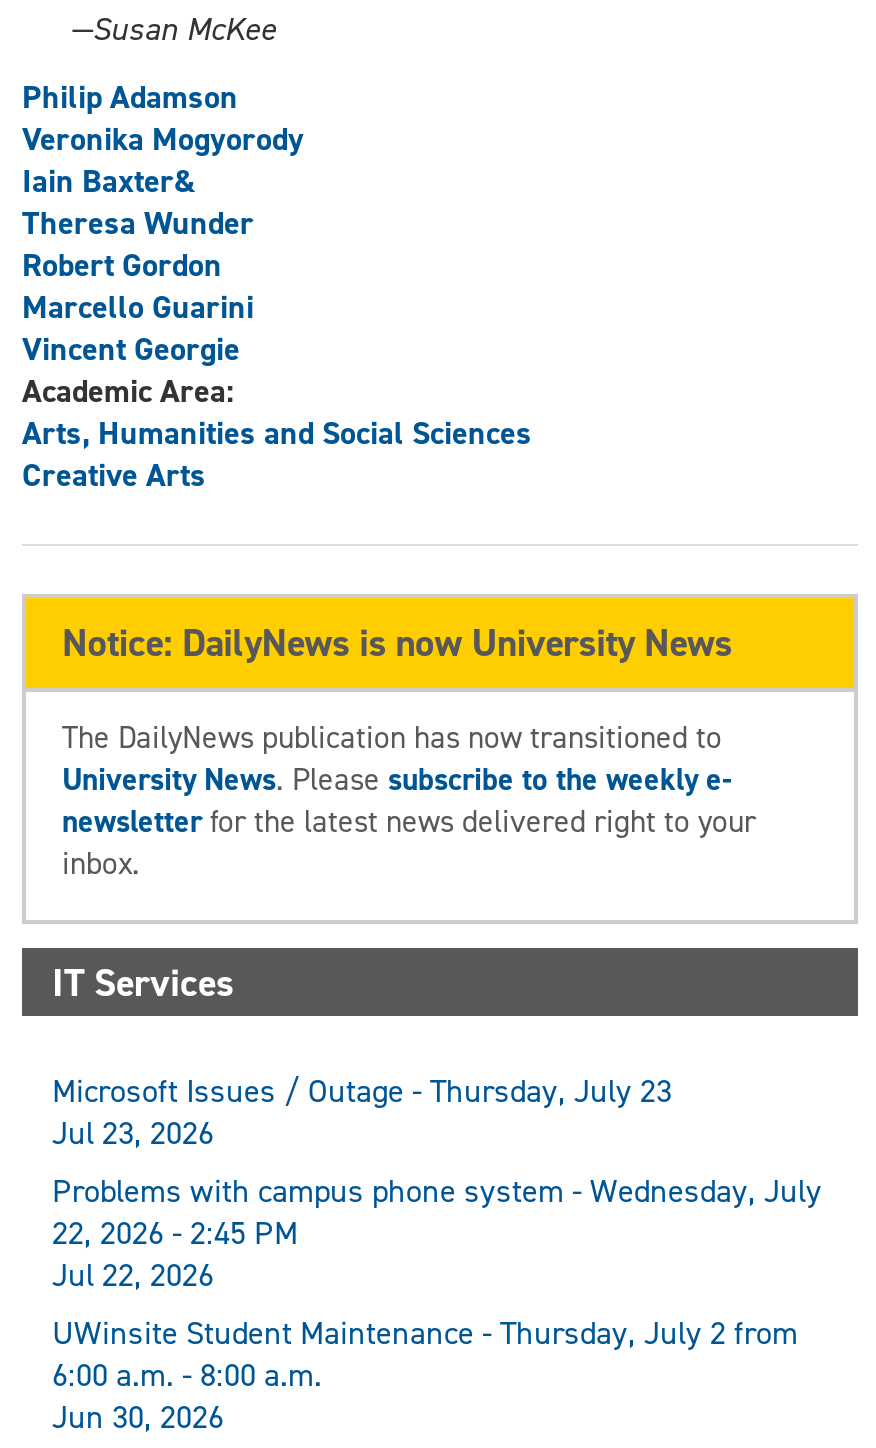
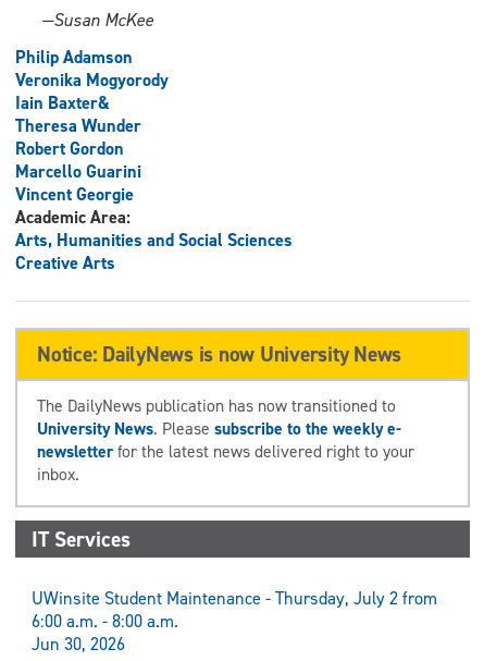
- Microsoft Issues / Outage - Thursday, July 23
- Jul 23, 2026
- Problems with campus phone system - Wednesday, July
- 22, 2026 - 2:45 PM
- Jul 22, 2026
